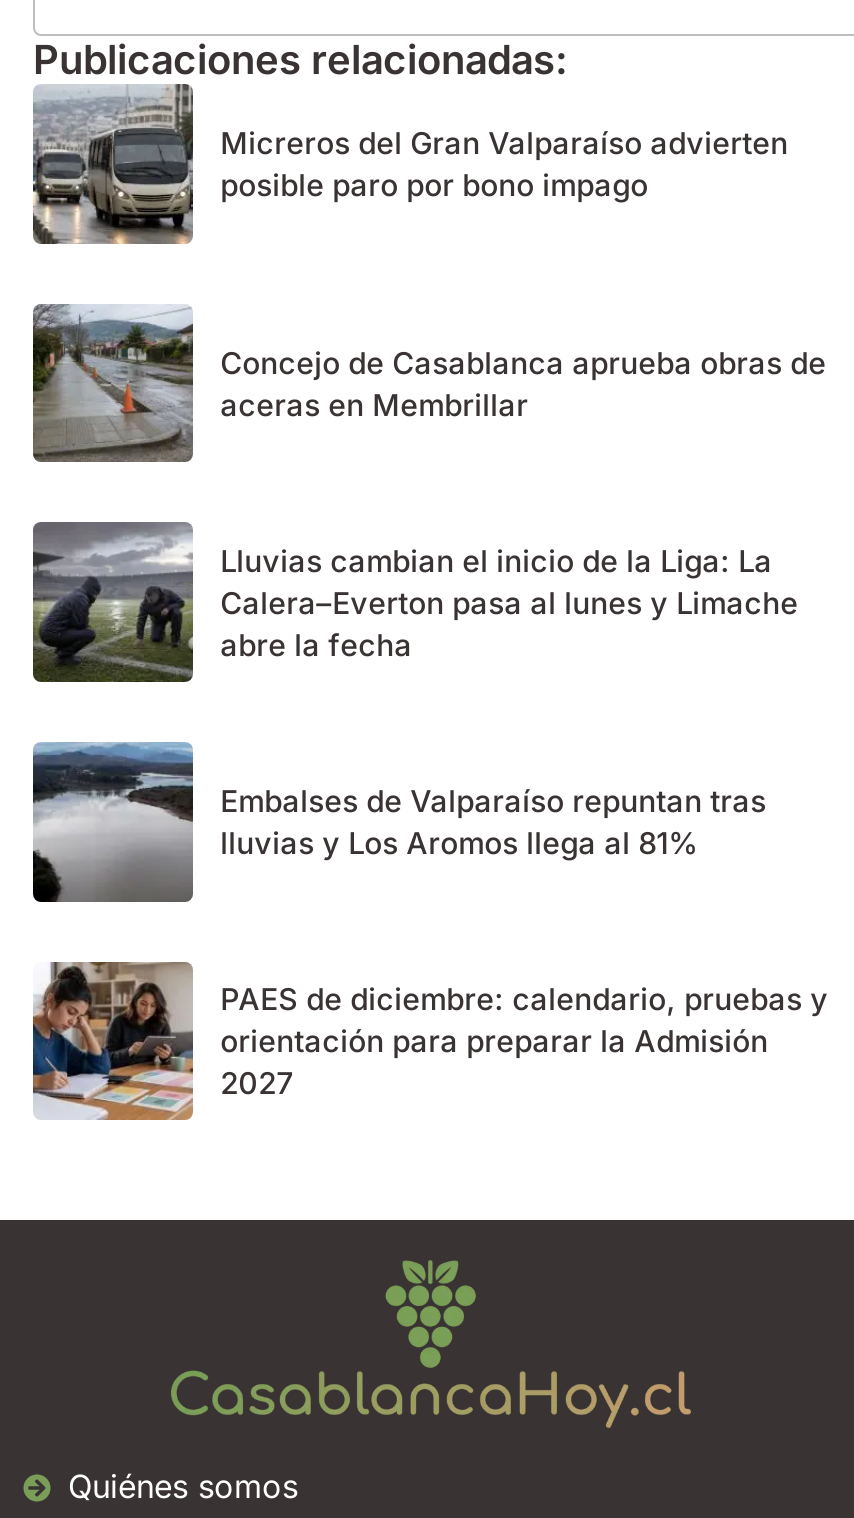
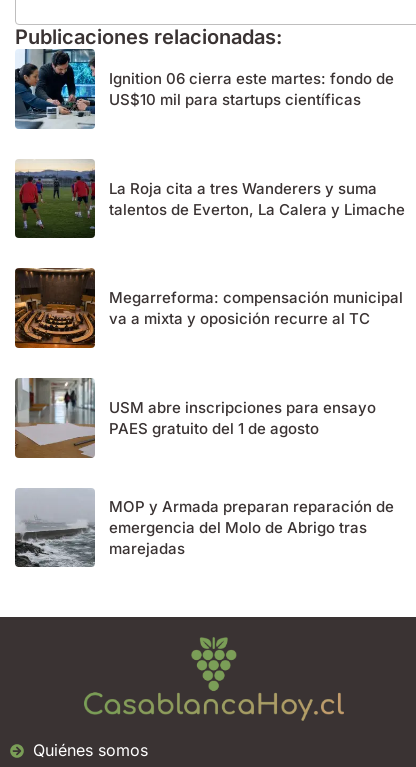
- [image]
- Micreros del Gran Valparaíso advierten
- posible paro por bono impago
+ [image]
+ Ignition 06 cierra este martes: fondo de
+ US$10 mil para startups científicas

- [image]
- Concejo de Casablanca aprueba obras de
- aceras en Membrillar
+ [image]
+ La Roja cita a tres Wanderers y suma
+ talentos de Everton, La Calera y Limache

- [image]
- Lluvias cambian el inicio de la Liga: La
- Calera–Everton pasa al lunes y Limache
- abre la fecha
+ [image]
+ Megarreforma: compensación municipal
+ va a mixta y oposición recurre al TC

- [image]
- Embalses de Valparaíso repuntan tras
- lluvias y Los Aromos llega al 81%
+ [image]
+ USM abre inscripciones para ensayo
+ PAES gratuito del 1 de agosto

- [image]
- PAES de diciembre: calendario, pruebas y
- orientación para preparar la Admisión
- 2027
+ [image]
+ MOP y Armada preparan reparación de
+ emergencia del Molo de Abrigo tras
+ marejadas
